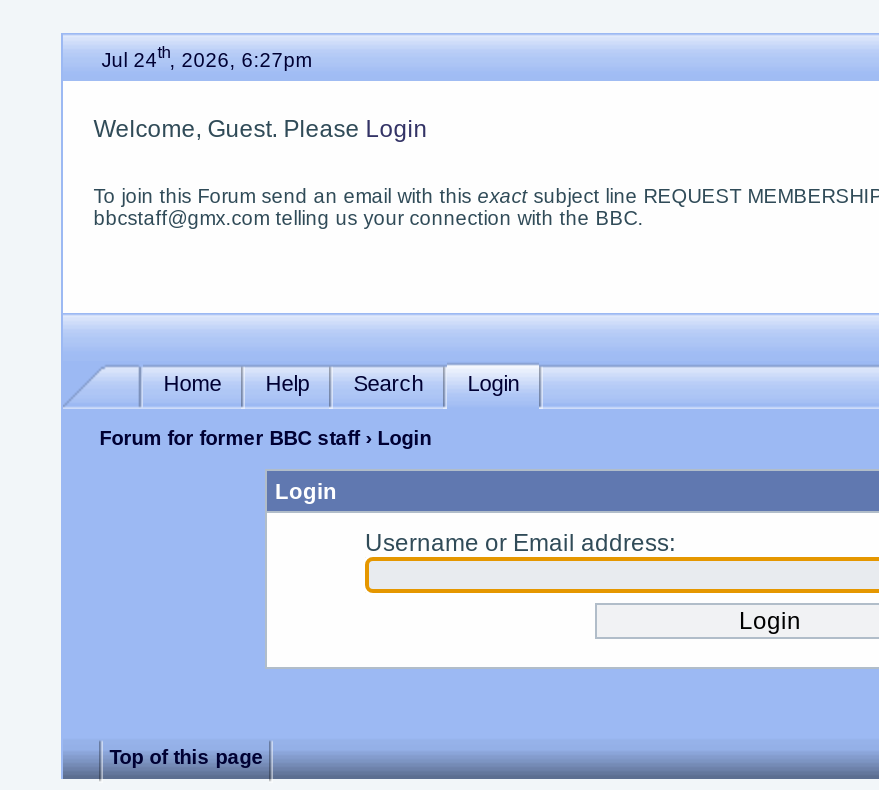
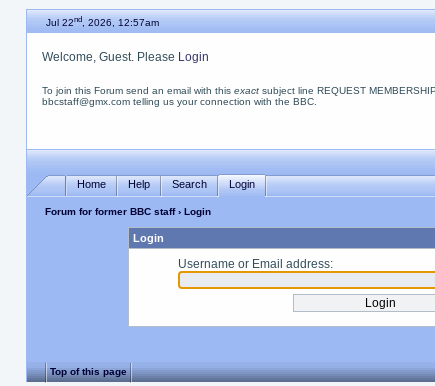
- Jul 24th, 2026, 6:27pm
+ Jul 22nd, 2026, 12:57am
